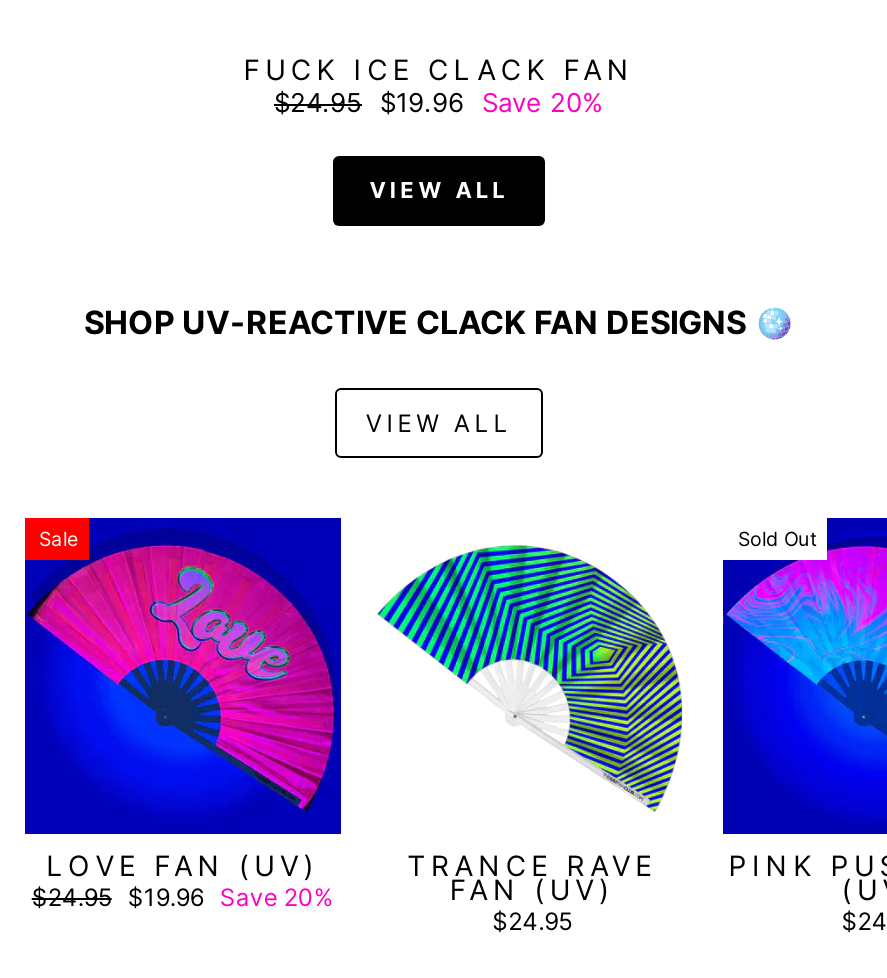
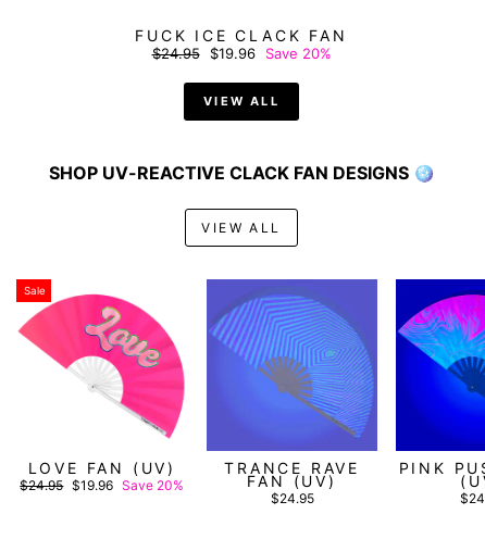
- [image]
+ [image]

- [image]
+ [image]

- Sold Out
